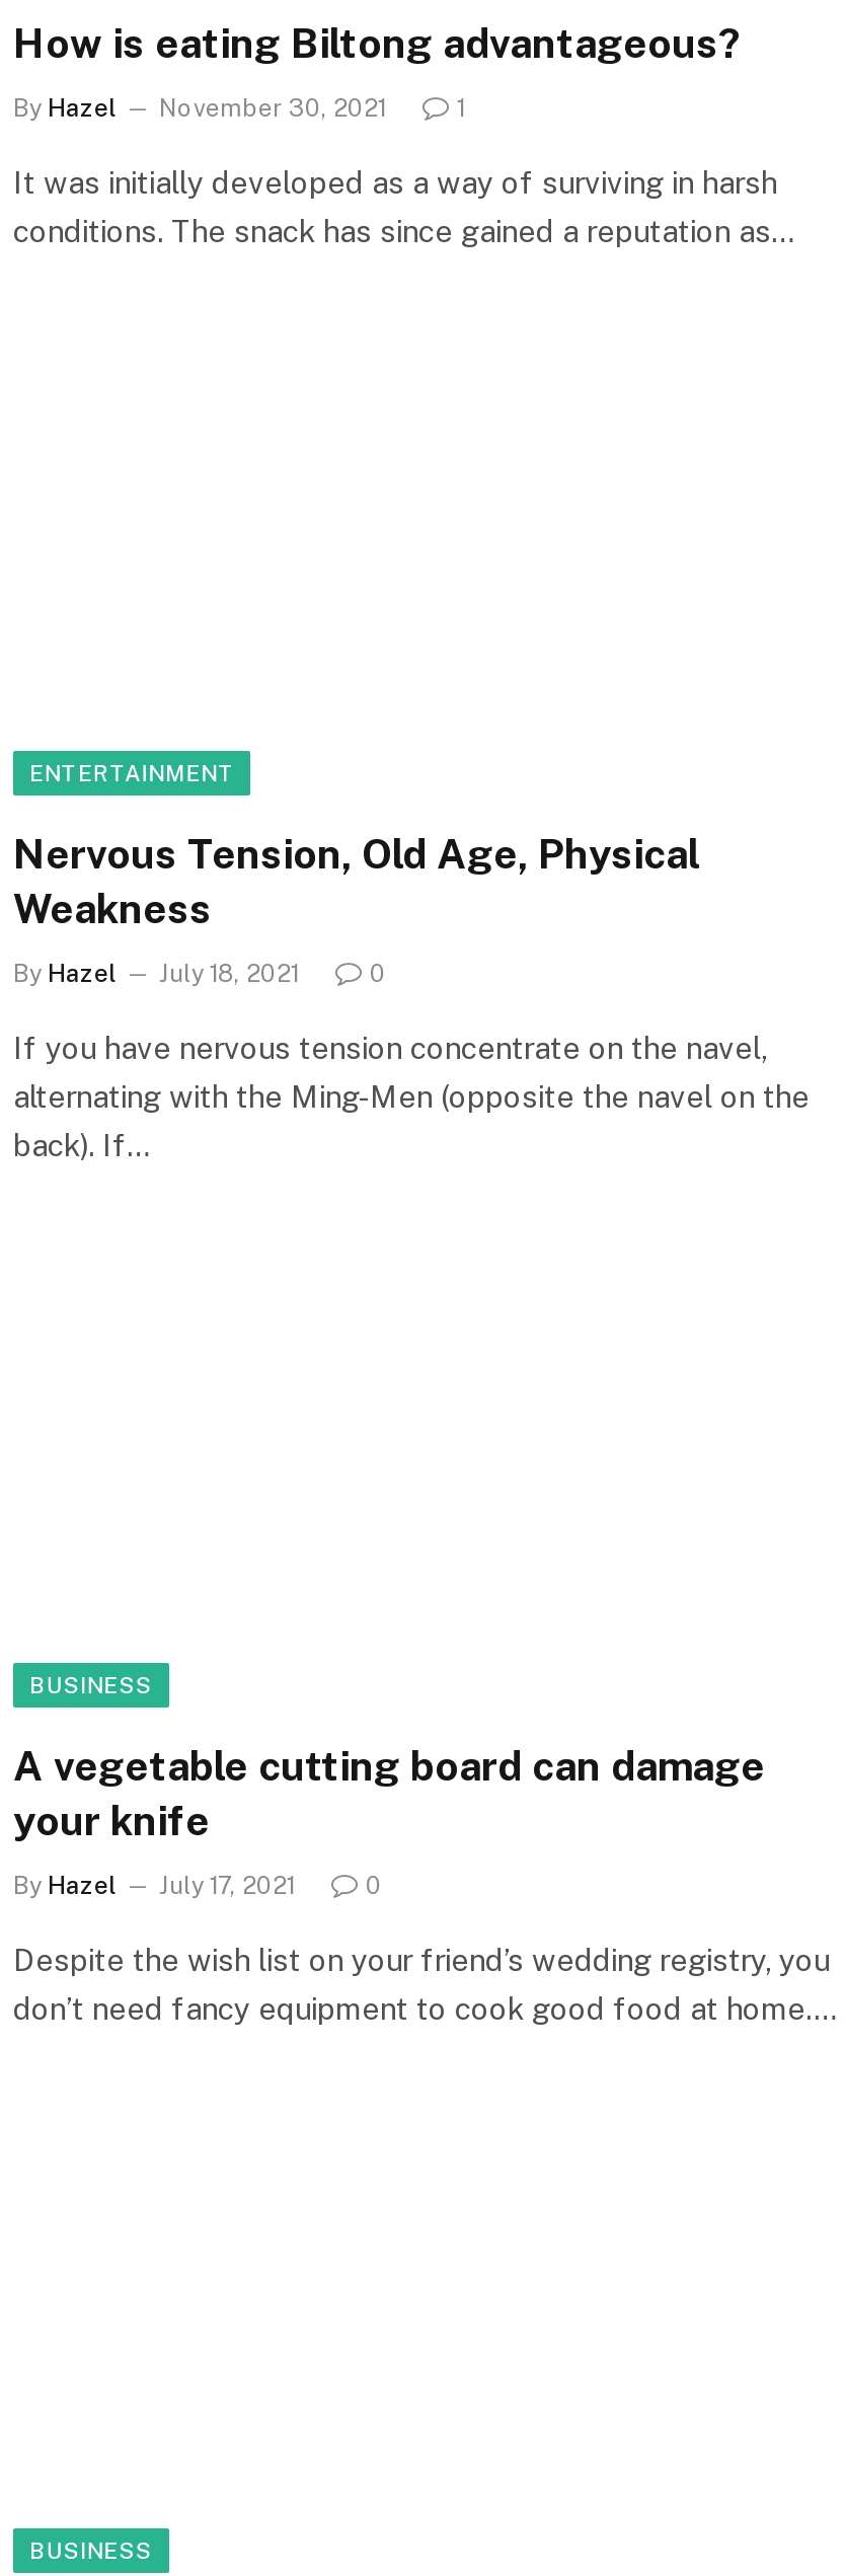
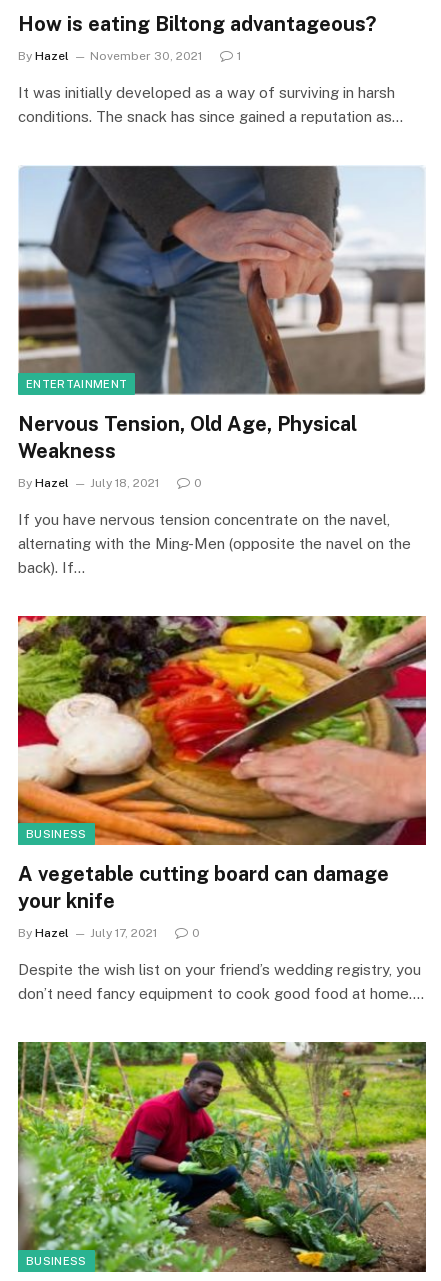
+ [image]

+ [image]

+ [image]
